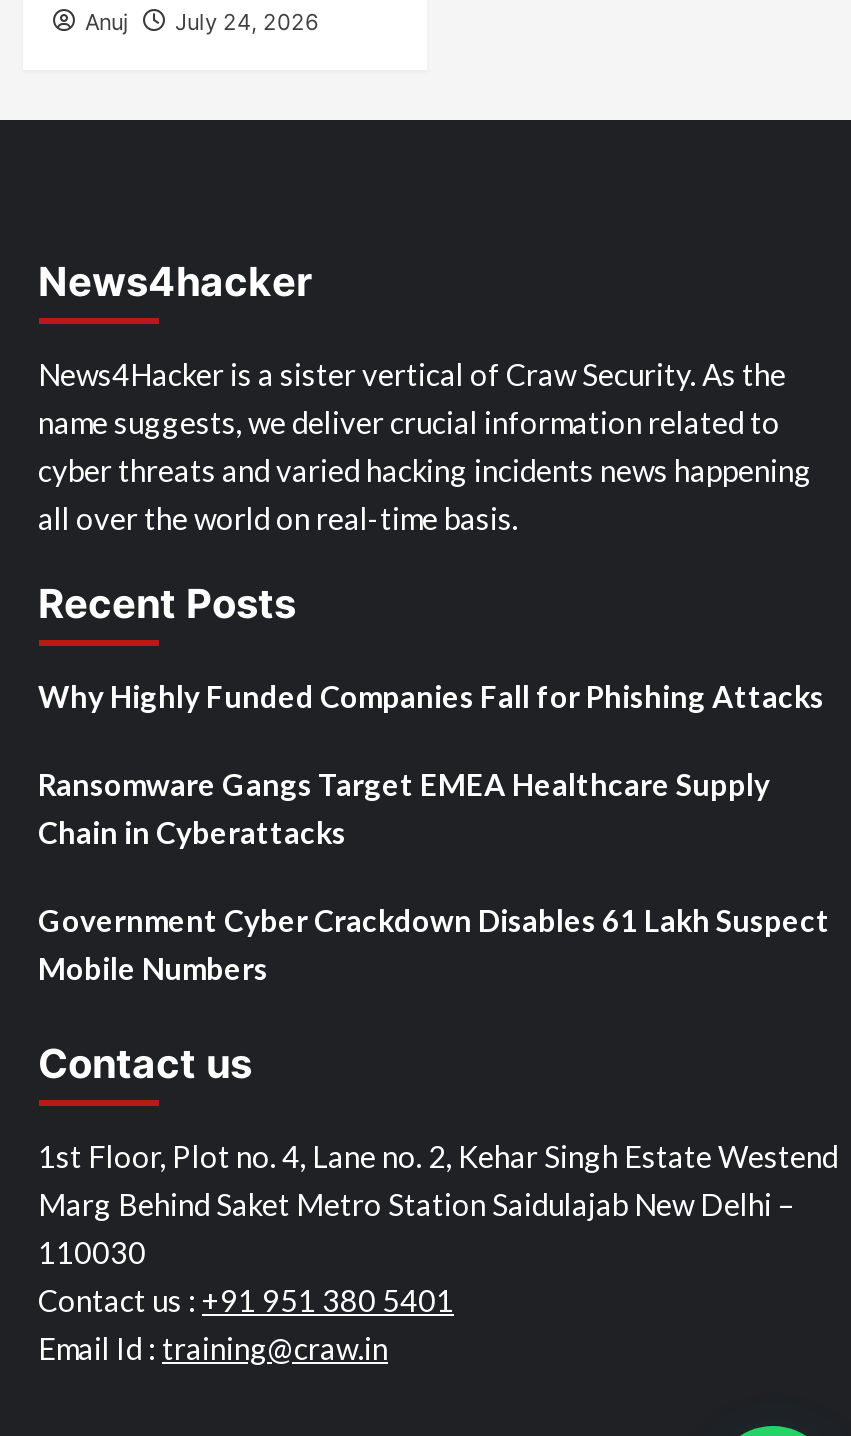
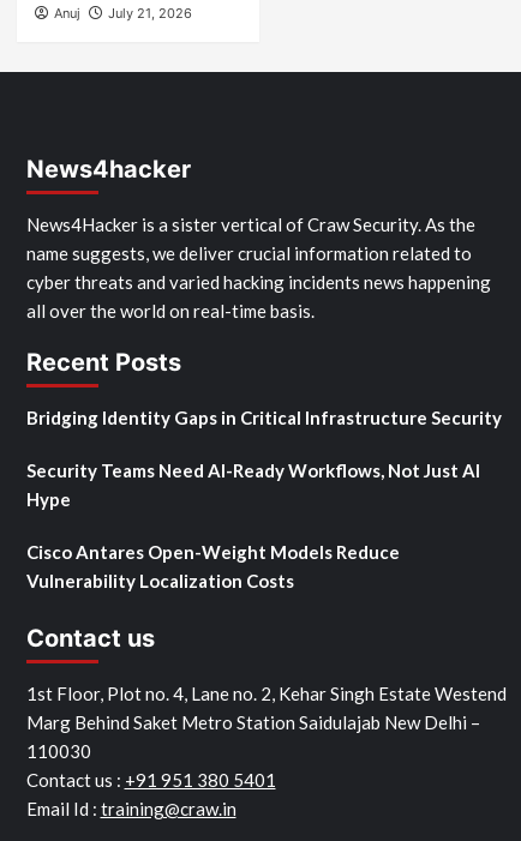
- Anuj July 24, 2026
+ Anuj July 21, 2026

- Why Highly Funded Companies Fall for Phishing Attacks
+ Bridging Identity Gaps in Critical Infrastructure Security

- Ransomware Gangs Target EMEA Healthcare Supply
- Chain in Cyberattacks
+ Security Teams Need AI-Ready Workflows, Not Just AI
+ Hype

- Government Cyber Crackdown Disables 61 Lakh Suspect
- Mobile Numbers
+ Cisco Antares Open-Weight Models Reduce
+ Vulnerability Localization Costs
